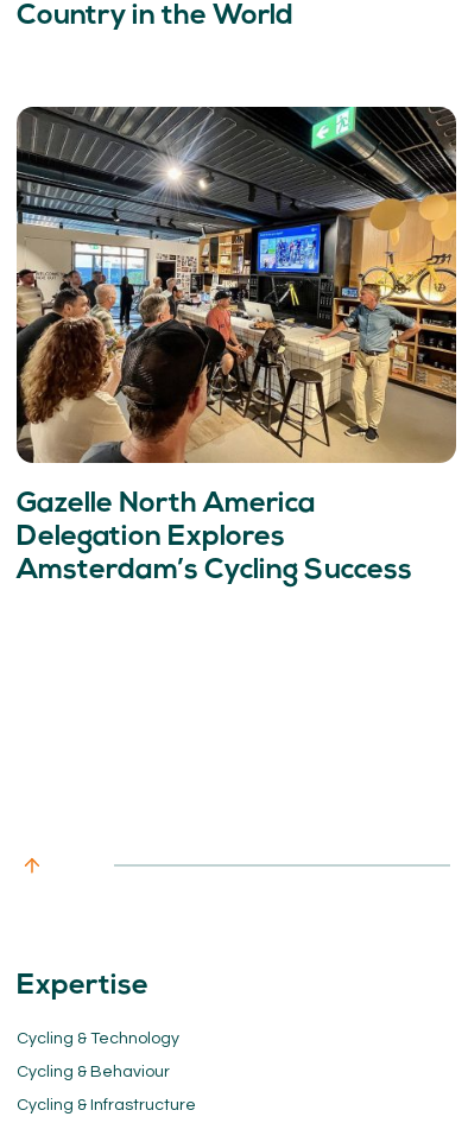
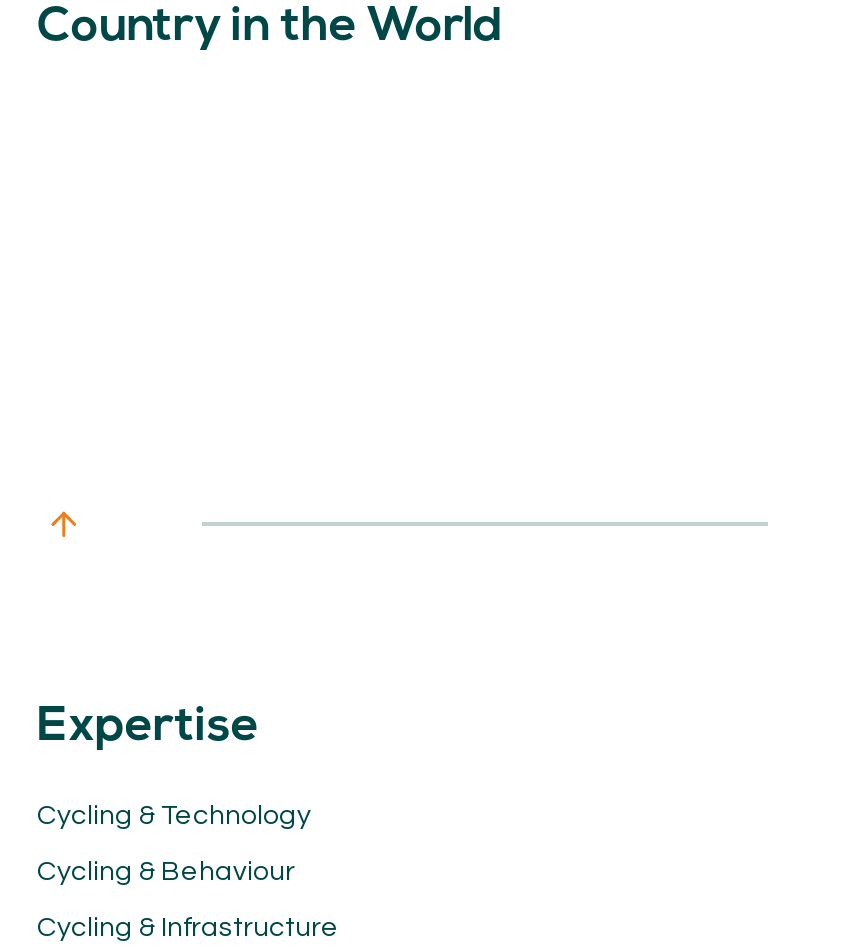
- [image]
- Gazelle North America
- Delegation Explores
- Amsterdam’s Cycling Success
